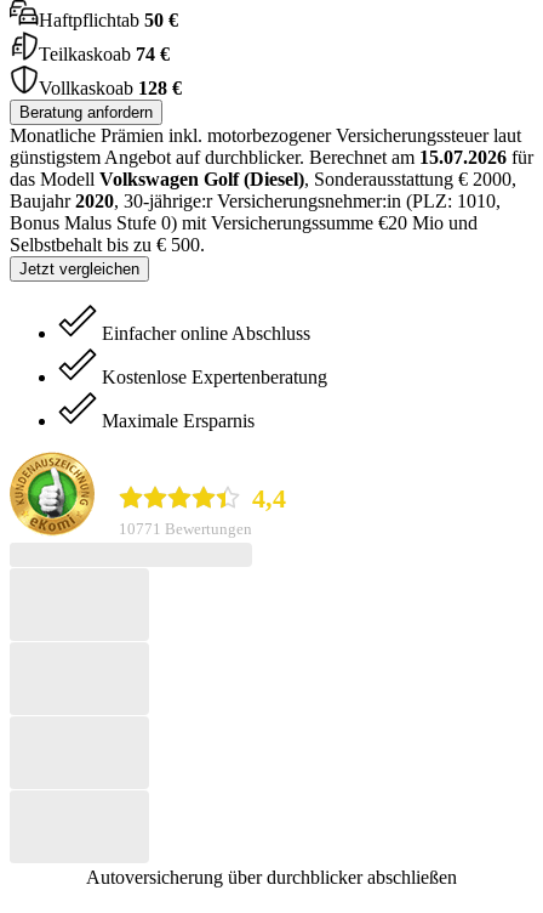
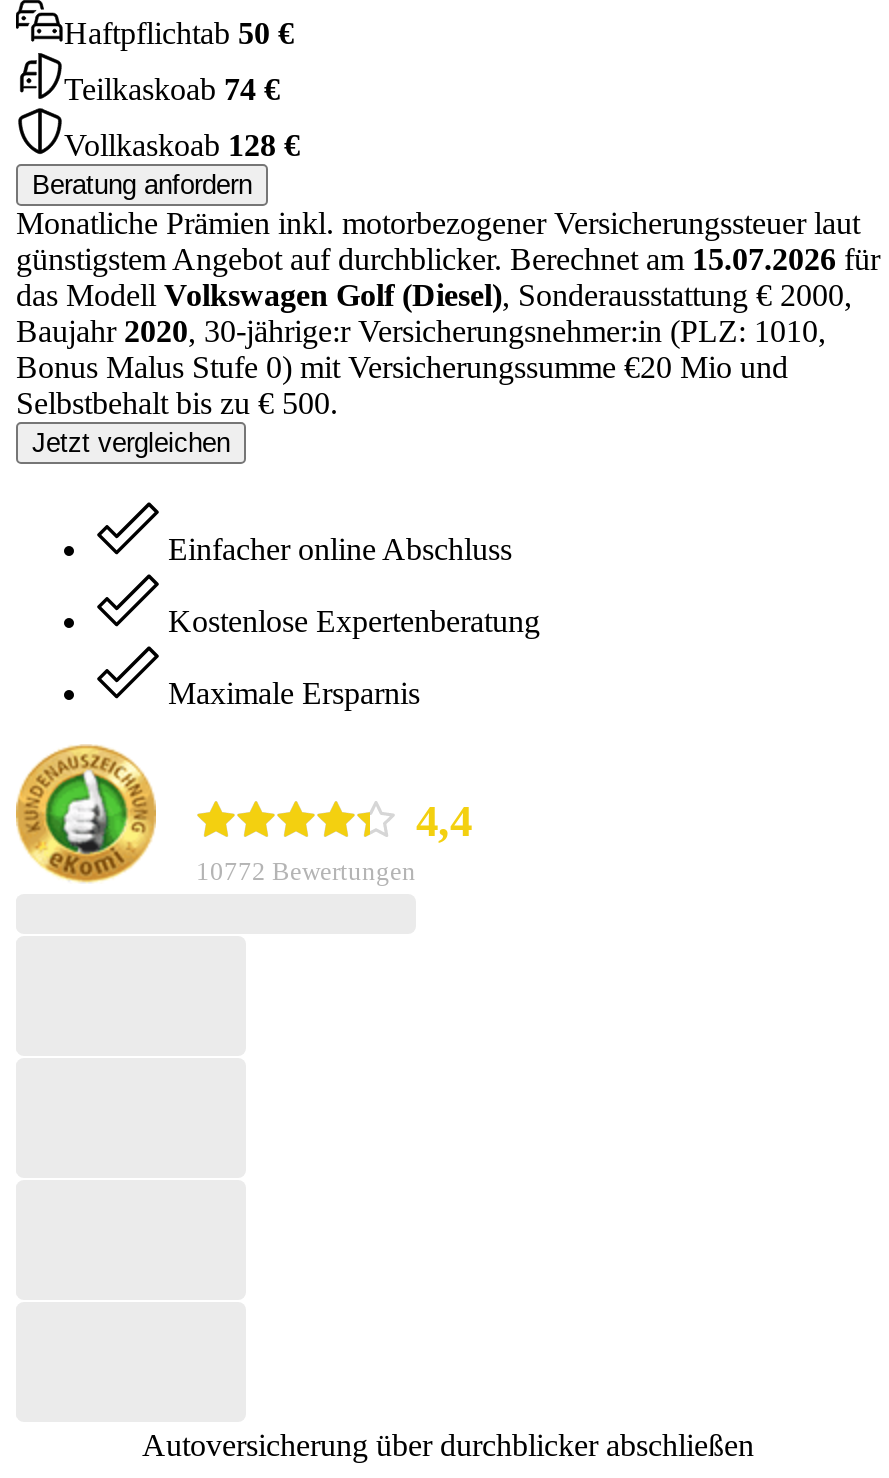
- 10771 Bewertungen
+ 10772 Bewertungen
